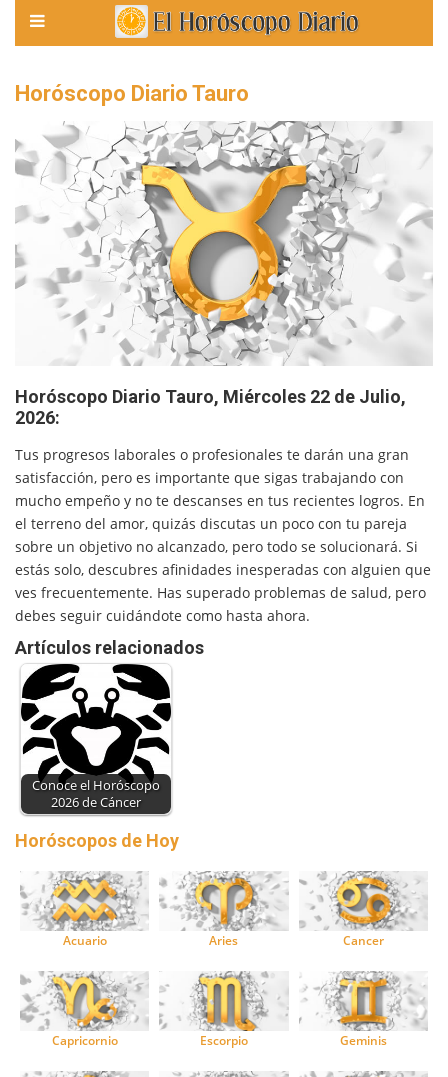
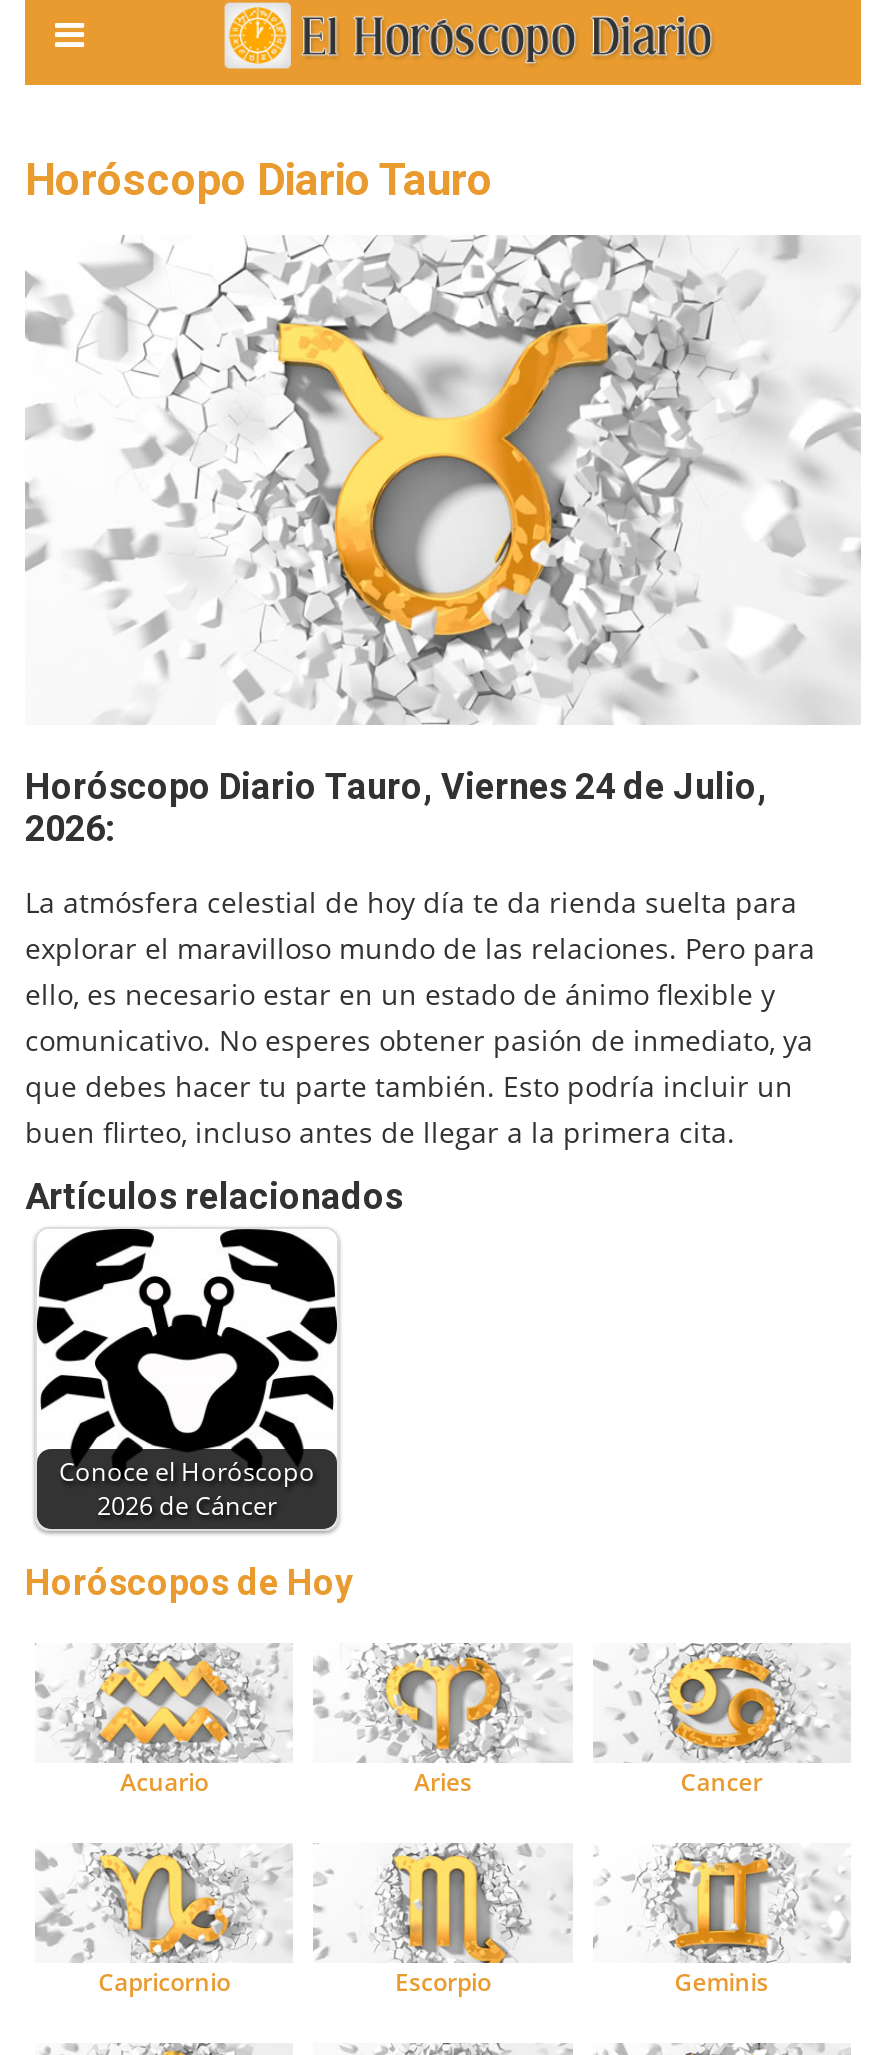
- Horóscopo Diario Tauro, Miércoles 22 de Julio,
+ Horóscopo Diario Tauro, Viernes 24 de Julio,

- Tus progresos laborales o profesionales te darán una gran
- satisfacción, pero es importante que sigas trabajando con
- mucho empeño y no te descanses en tus recientes logros. En
- el terreno del amor, quizás discutas un poco con tu pareja
- sobre un objetivo no alcanzado, pero todo se solucionará. Si
- estás solo, descubres afinidades inesperadas con alguien que
- ves frecuentemente. Has superado problemas de salud, pero
- debes seguir cuidándote como hasta ahora.
+ La atmósfera celestial de hoy día te da rienda suelta para
+ explorar el maravilloso mundo de las relaciones. Pero para
+ ello, es necesario estar en un estado de ánimo flexible y
+ comunicativo. No esperes obtener pasión de inmediato, ya
+ que debes hacer tu parte también. Esto podría incluir un
+ buen flirteo, incluso antes de llegar a la primera cita.
